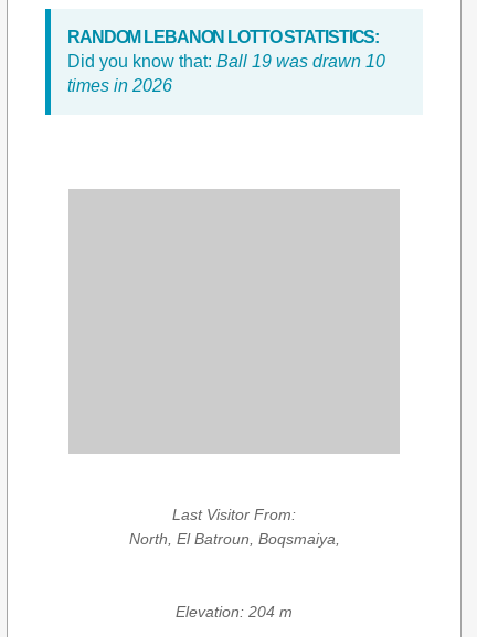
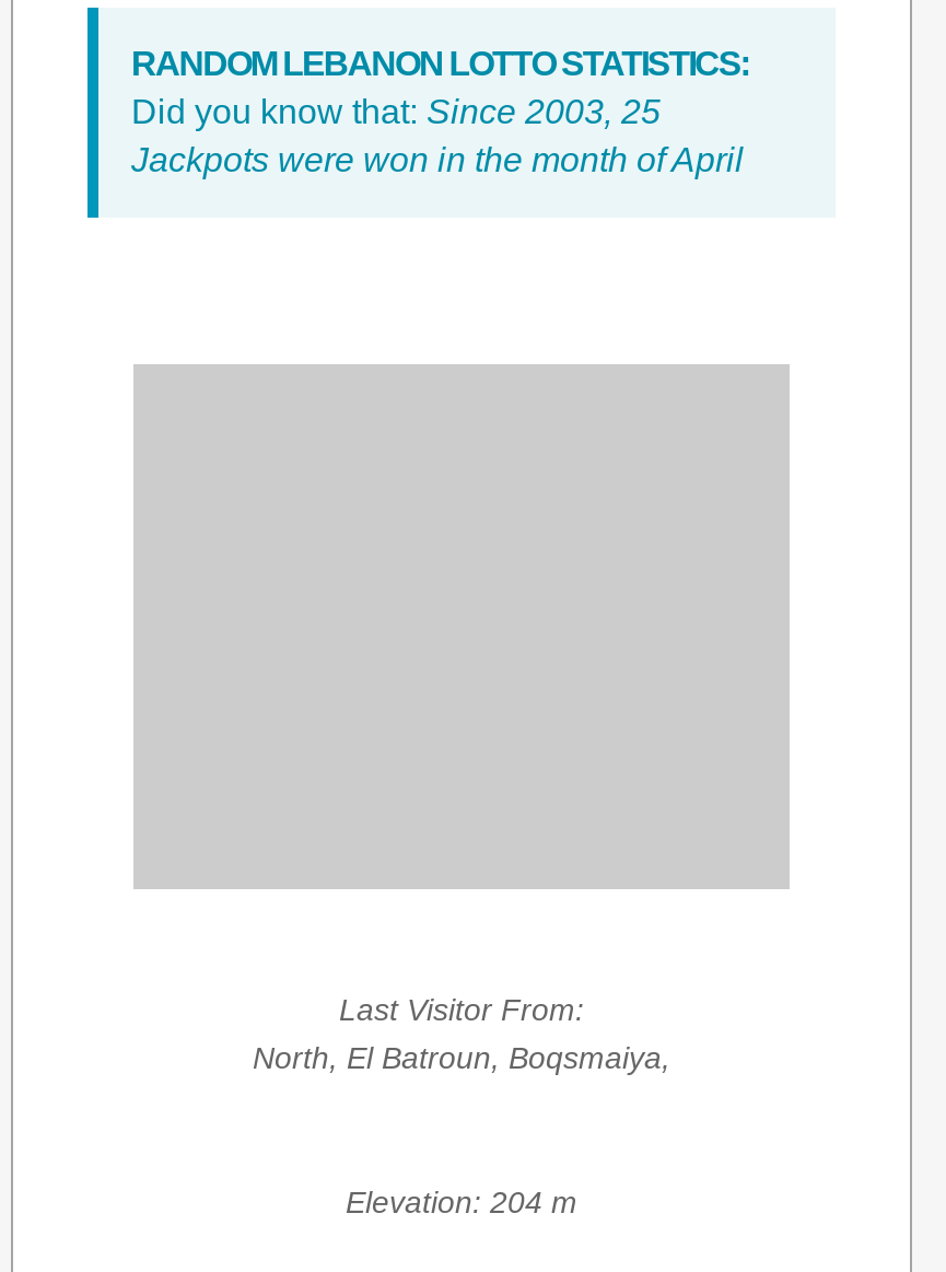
- Did you know that: Ball 19 was drawn 10
- times in 2026
+ Did you know that: Since 2003, 25
+ Jackpots were won in the month of April
